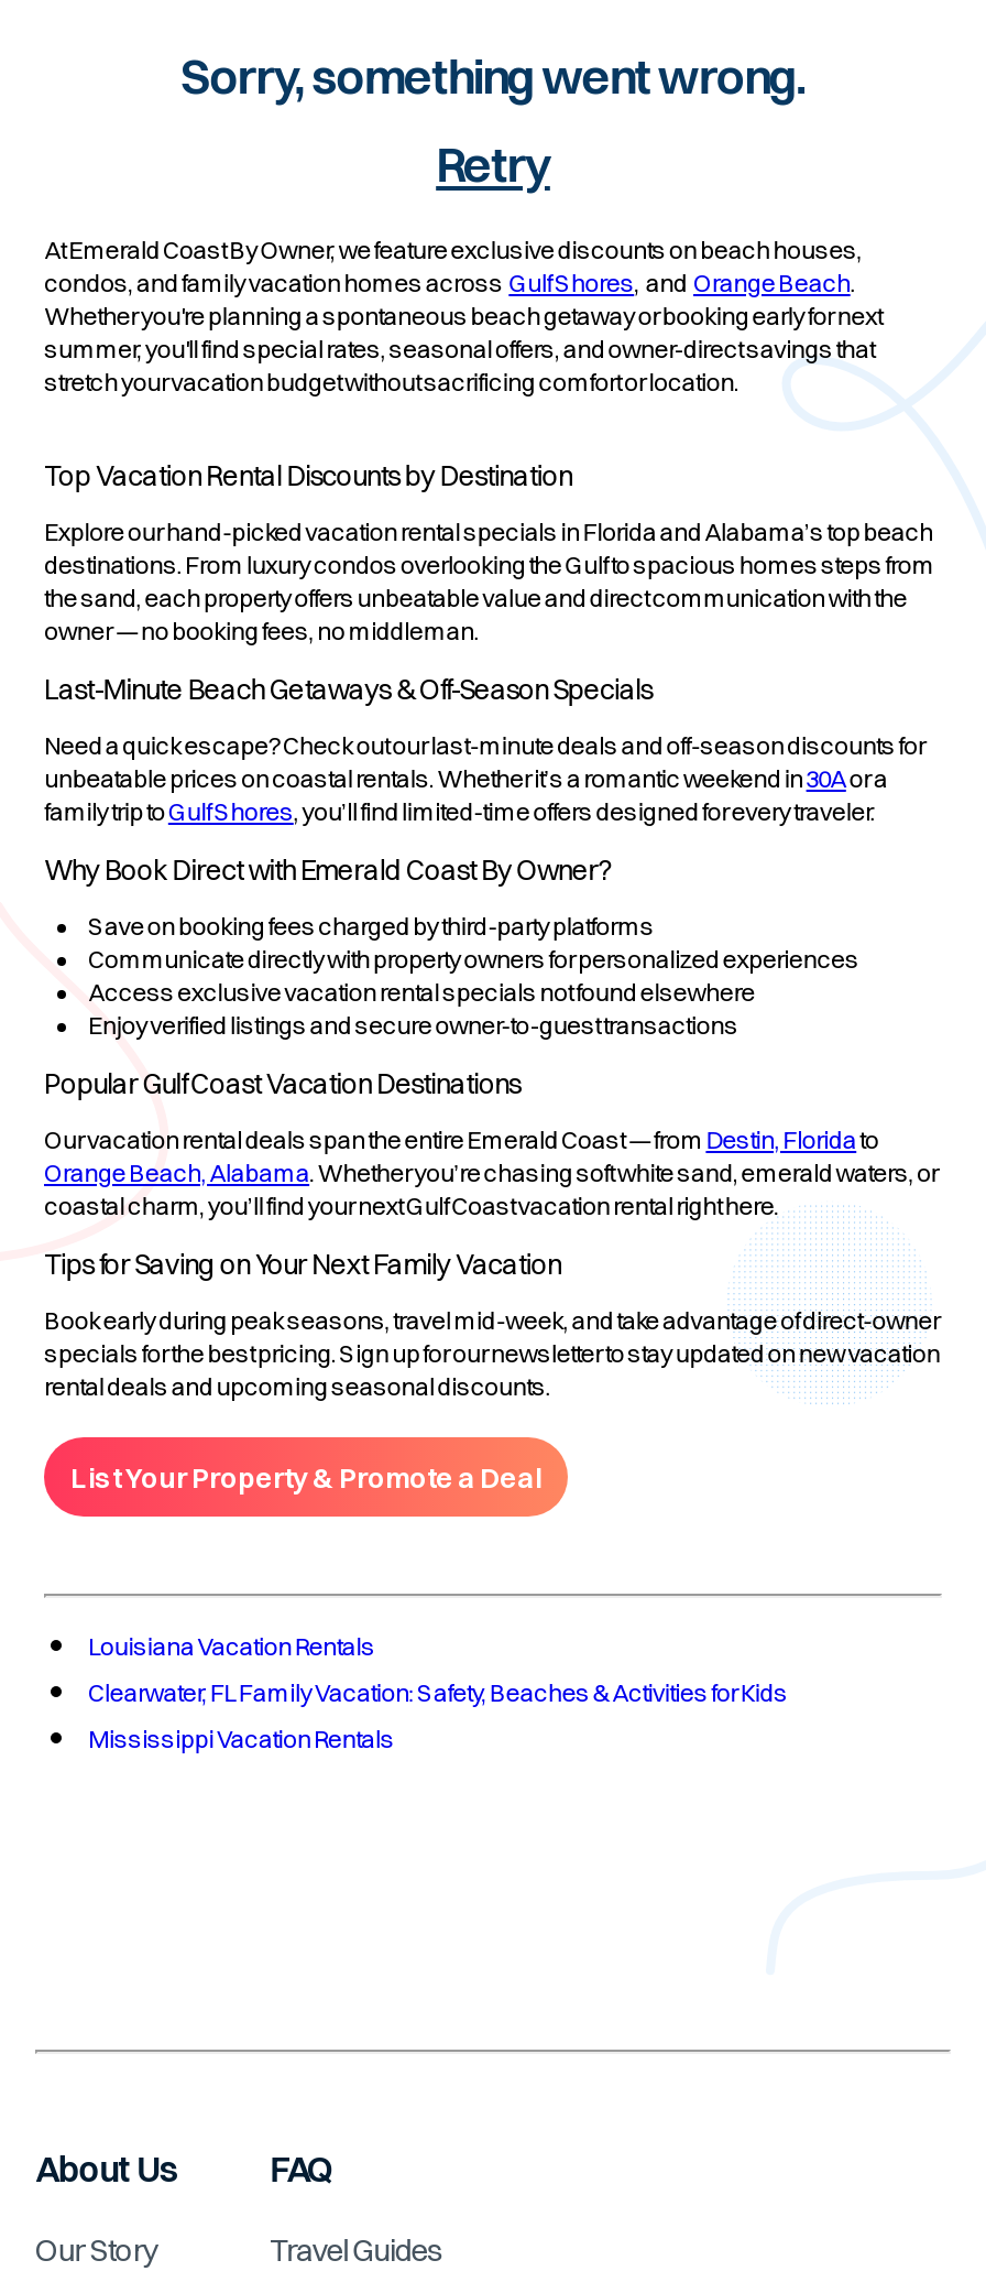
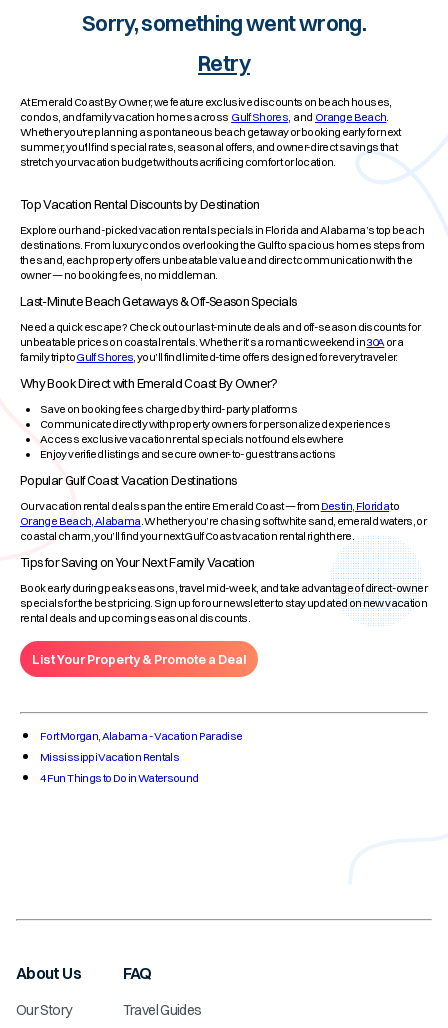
- Louisiana Vacation Rentals
- Clearwater, FL Family Vacation: Safety, Beaches & Activities for Kids
+ Fort Morgan, Alabama - Vacation Paradise

moved up: Mississippi Vacation Rentals

+ 4 Fun Things to Do in Watersound
